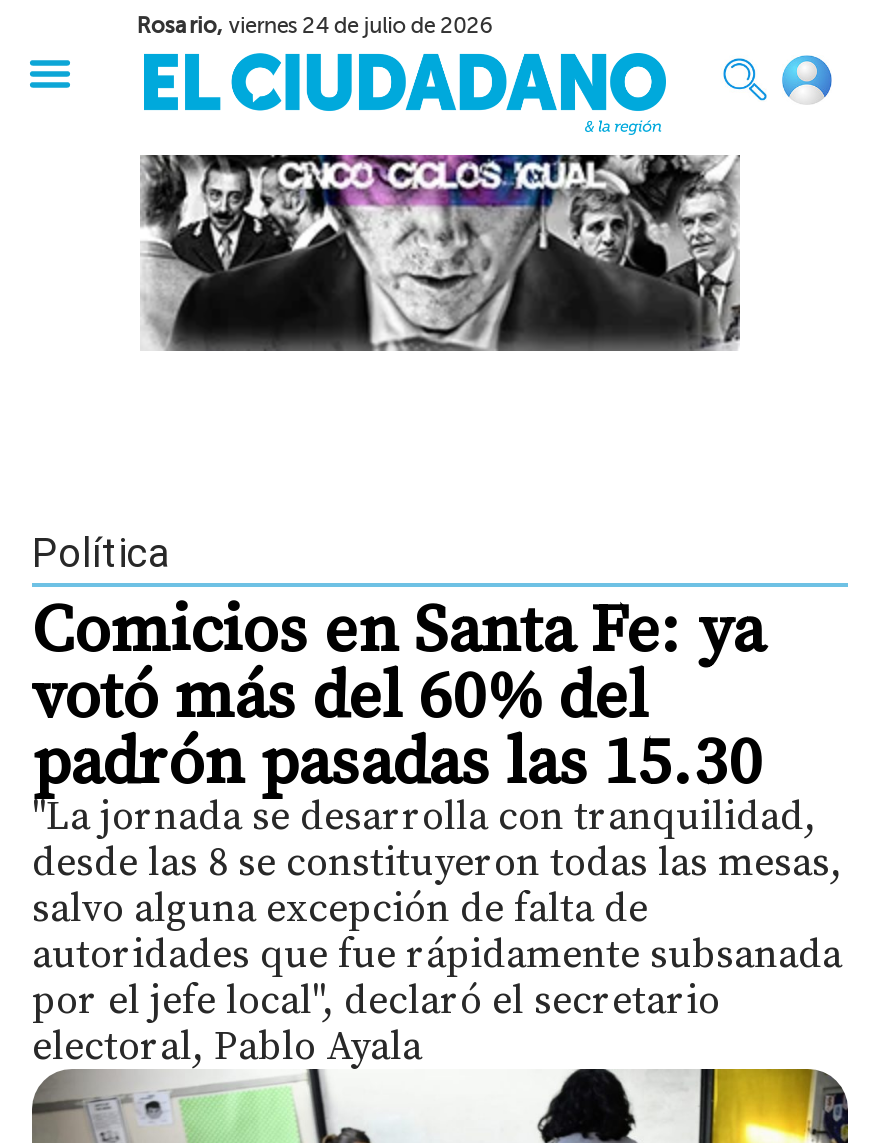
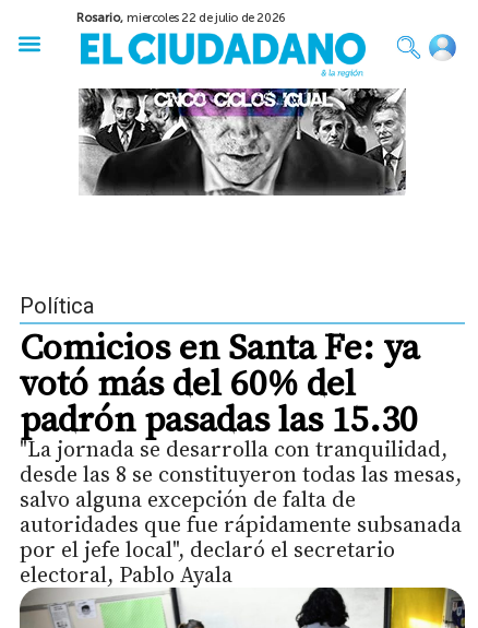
- Rosario, viernes 24 de julio de 2026
+ Rosario, miercoles 22 de julio de 2026
